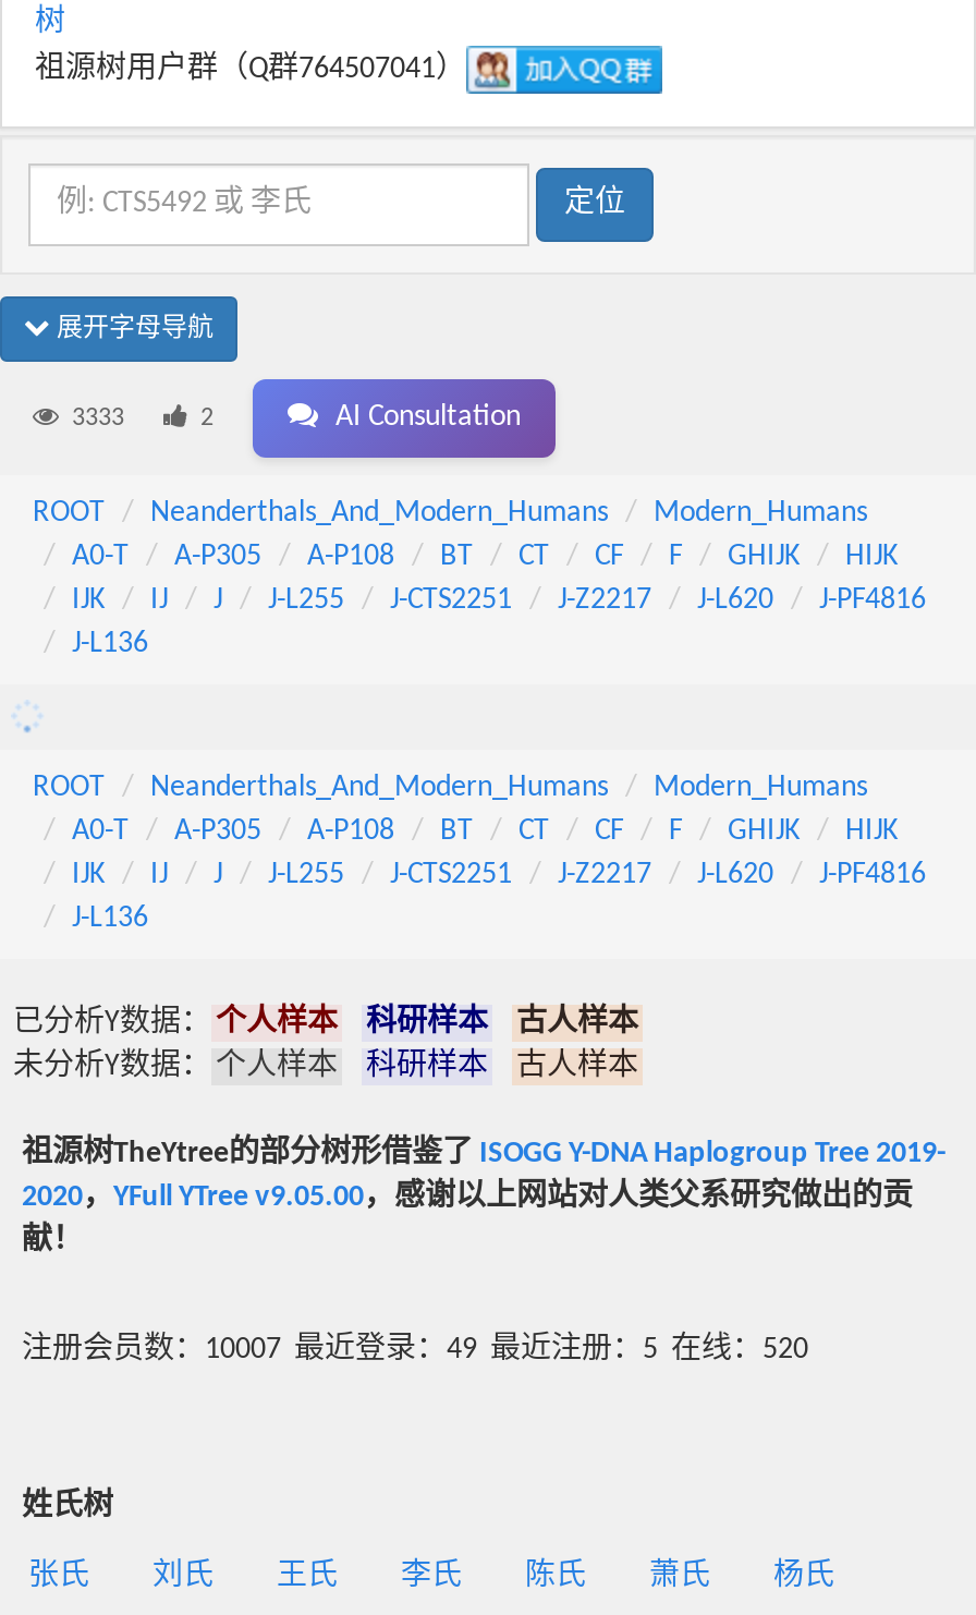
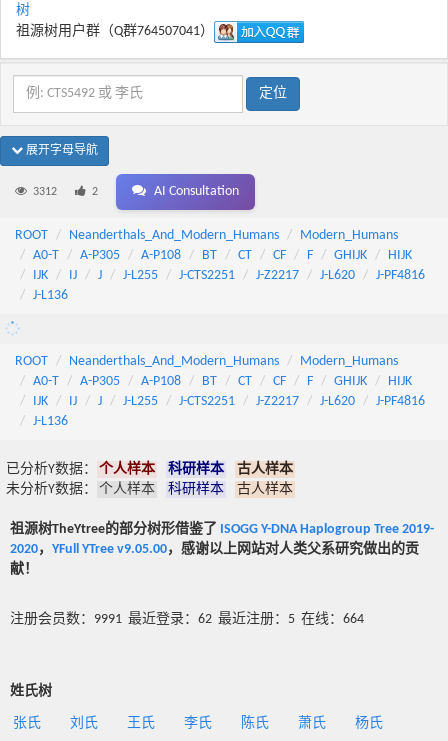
- 3333
+ 3312

- 注册会员数：10007 最近登录：49 最近注册：5 在线：520
+ 注册会员数：9991 最近登录：62 最近注册：5 在线：664
